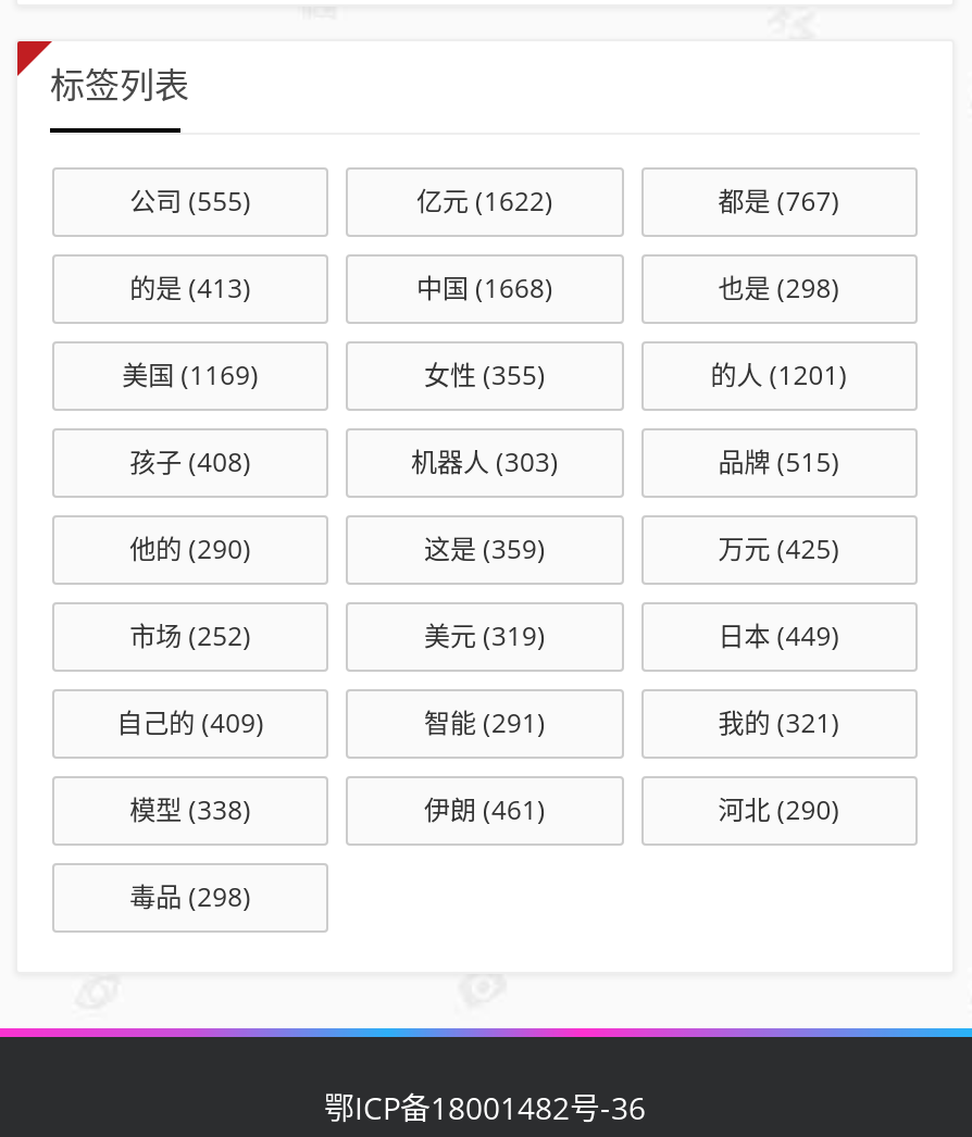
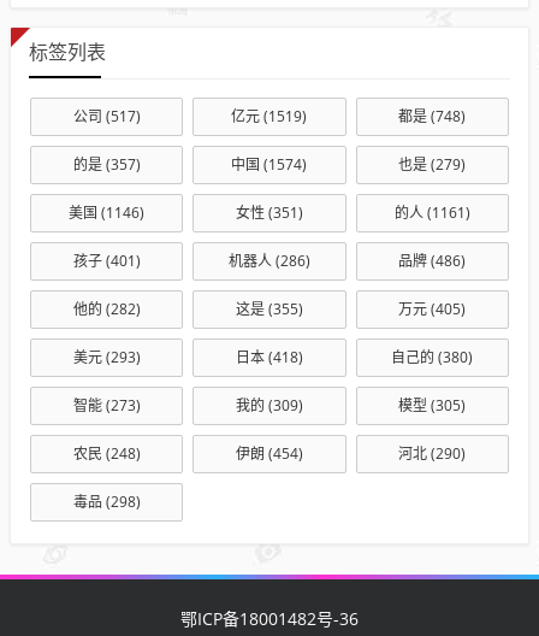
- 公司(555)
- 亿元(1622)
- 都是(767)
+ 公司(517)
+ 亿元(1519)
+ 都是(748)

- 的是(413)
- 中国(1668)
- 也是(298)
+ 的是(357)
+ 中国(1574)
+ 也是(279)

- 美国(1169)
- 女性(355)
- 的人(1201)
+ 美国(1146)
+ 女性(351)
+ 的人(1161)

- 孩子(408)
- 机器人(303)
- 品牌(515)
+ 孩子(401)
+ 机器人(286)
+ 品牌(486)

- 他的(290)
- 这是(359)
- 万元(425)
+ 他的(282)
+ 这是(355)
+ 万元(405)

- 市场(252)
- 美元(319)
- 日本(449)
+ 美元(293)
+ 日本(418)
+ 自己的(380)

- 自己的(409)
- 智能(291)
- 我的(321)
+ 智能(273)
+ 我的(309)
+ 模型(305)

- 模型(338)
- 伊朗(461)
+ 农民(248)
+ 伊朗(454)
